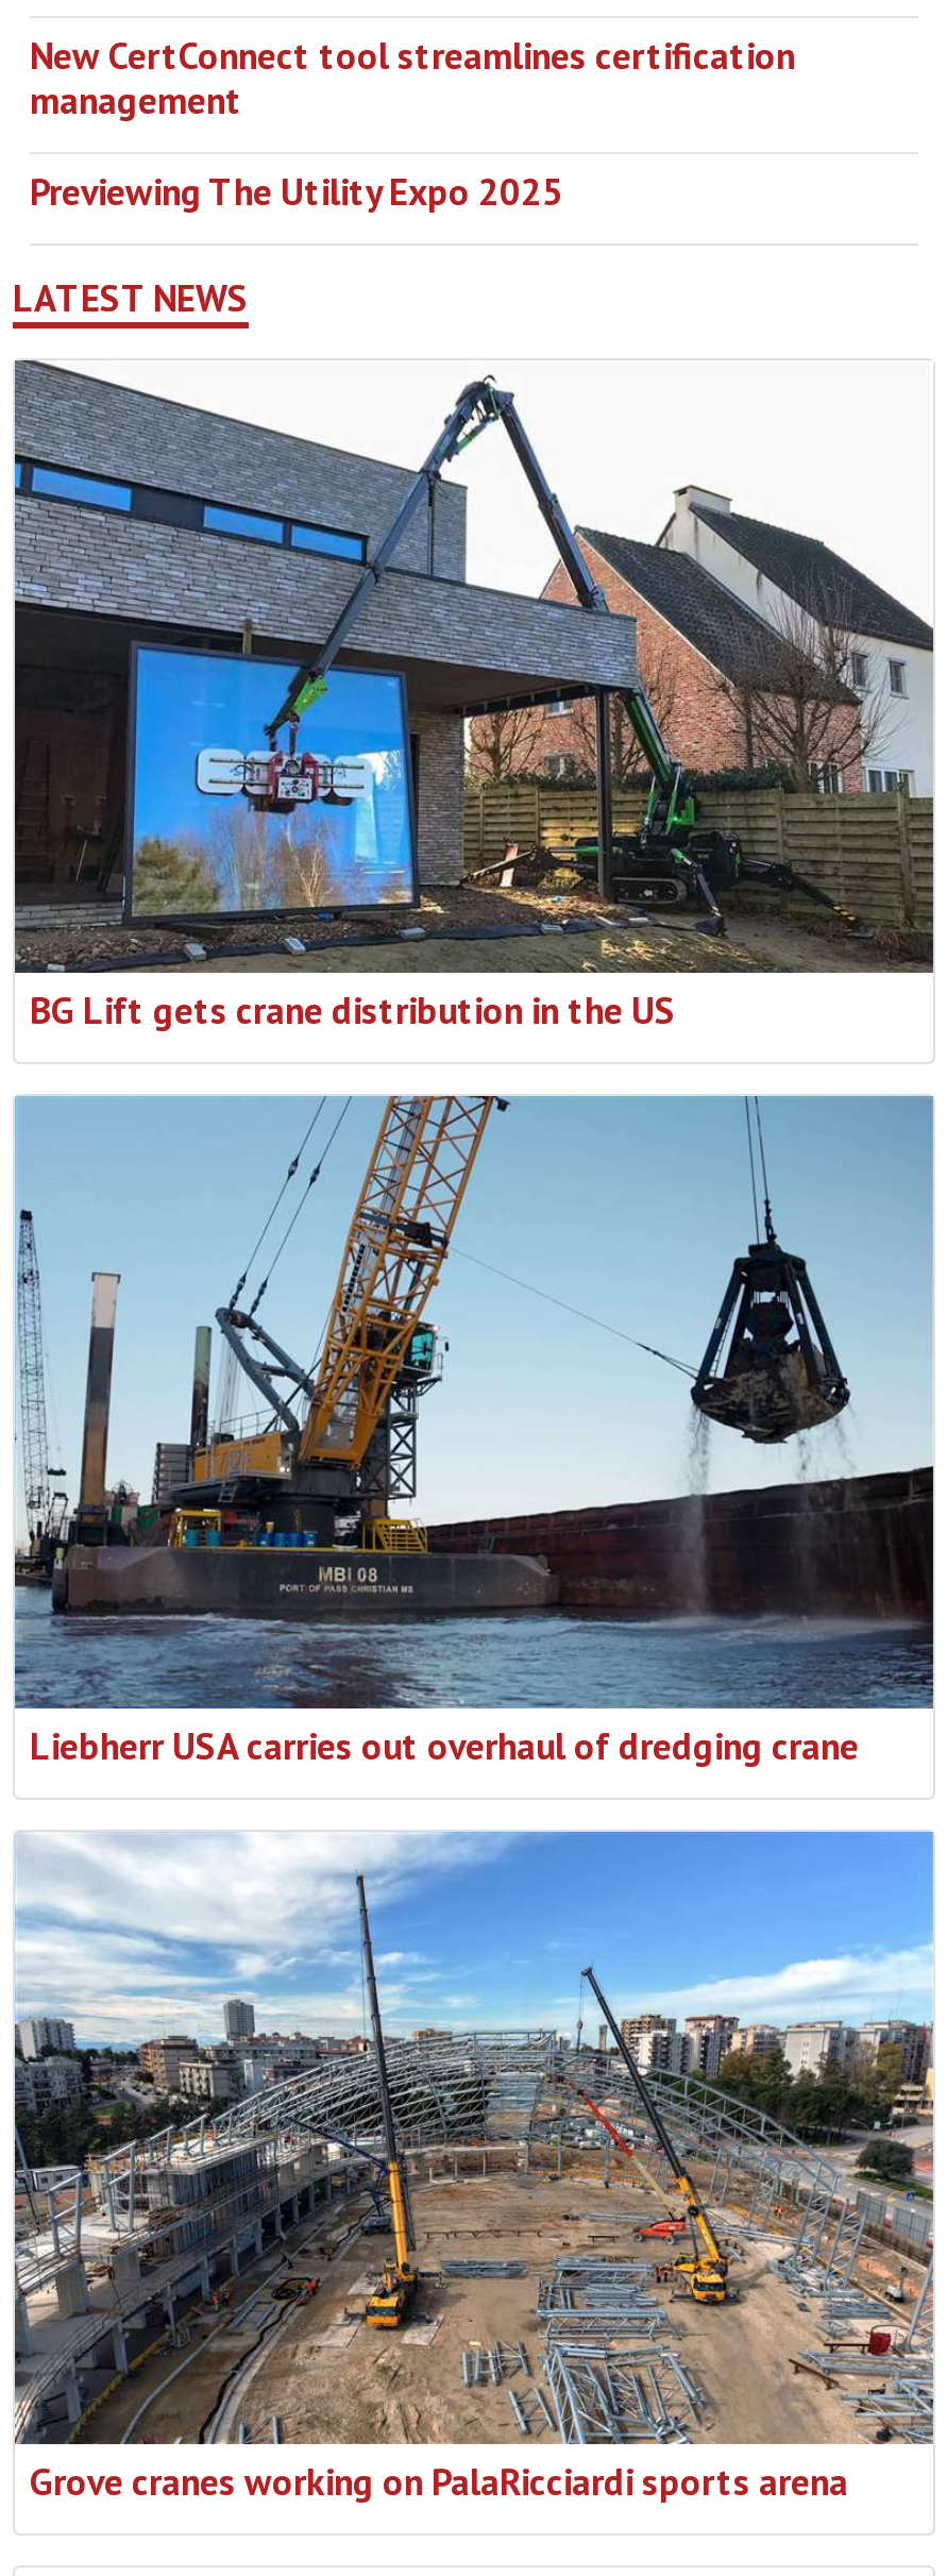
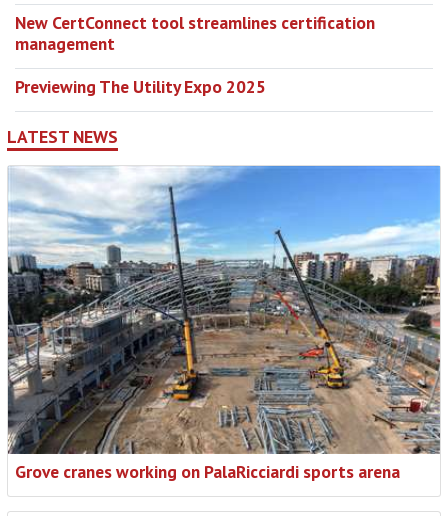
- [image]
- BG Lift gets crane distribution in the US

- [image]
- Liebherr USA carries out overhaul of dredging crane
